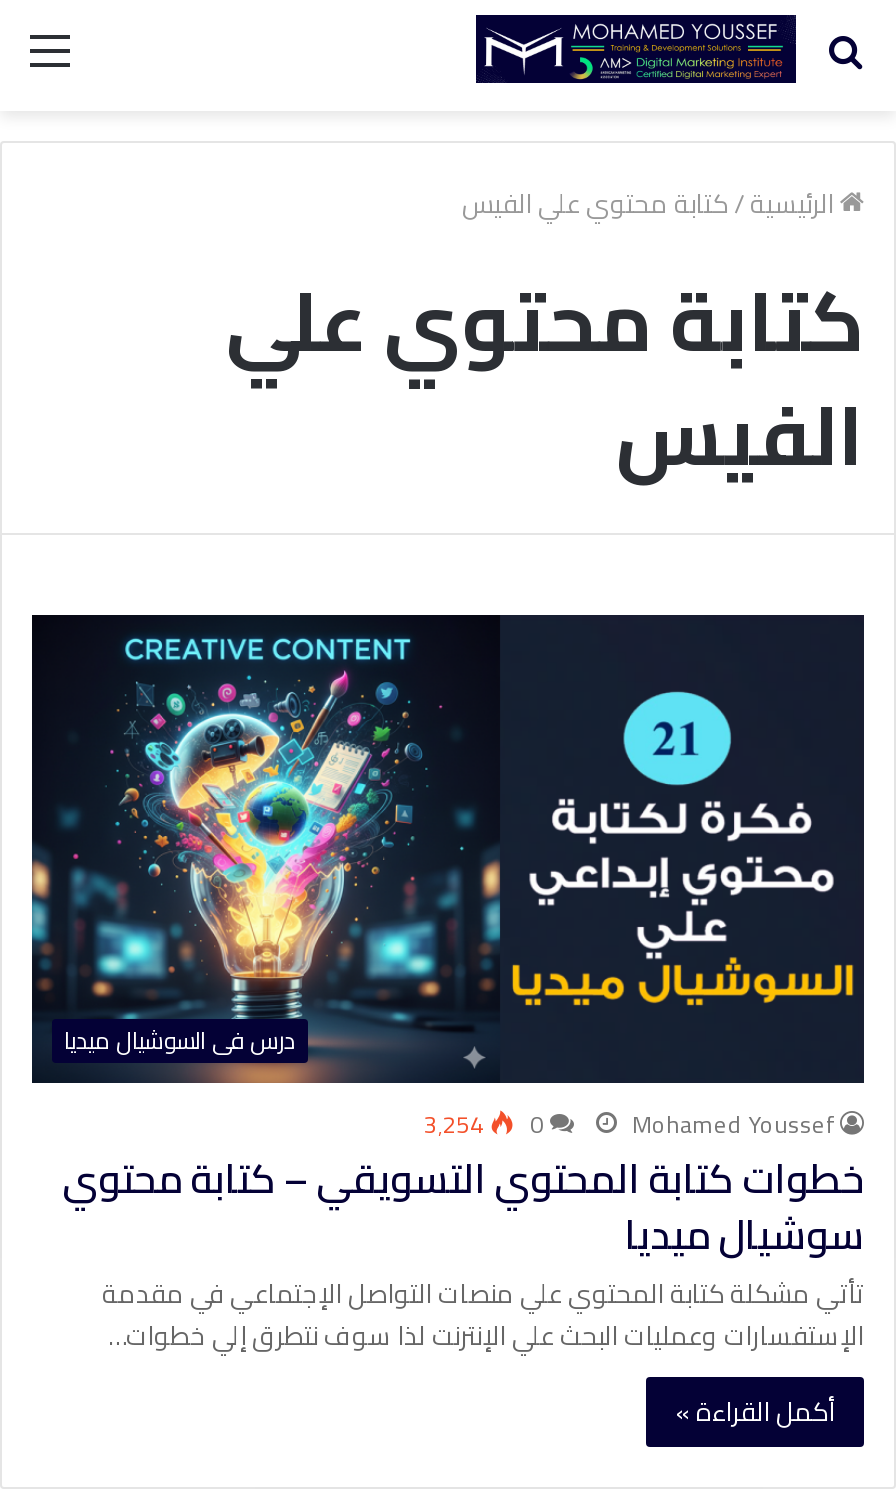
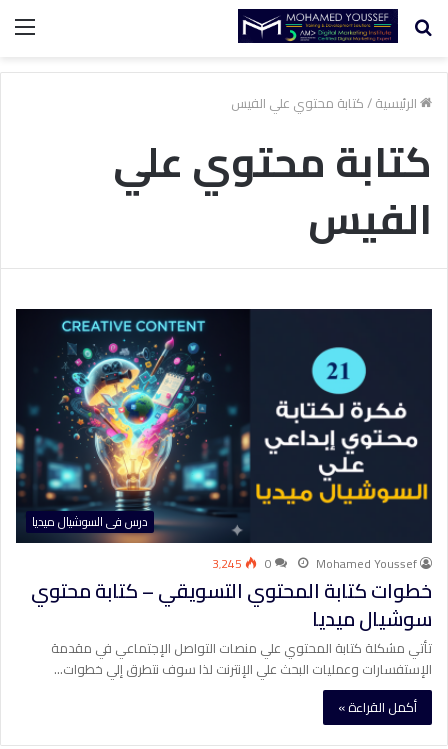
- 3٬254 0 Mohamed Youssef
+ 3٬245 0 Mohamed Youssef
